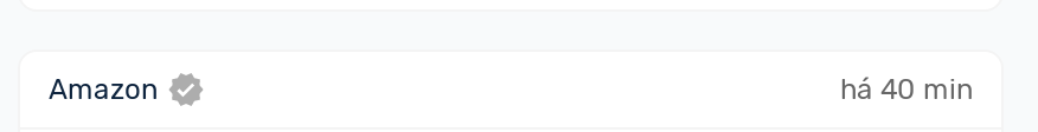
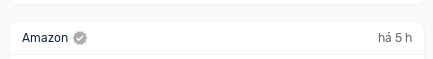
- há 40 min
+ há 5 h
